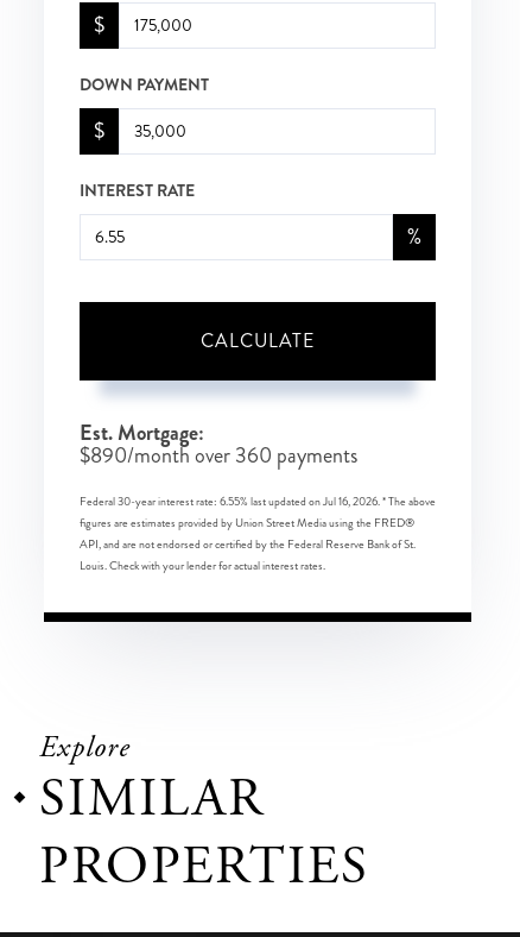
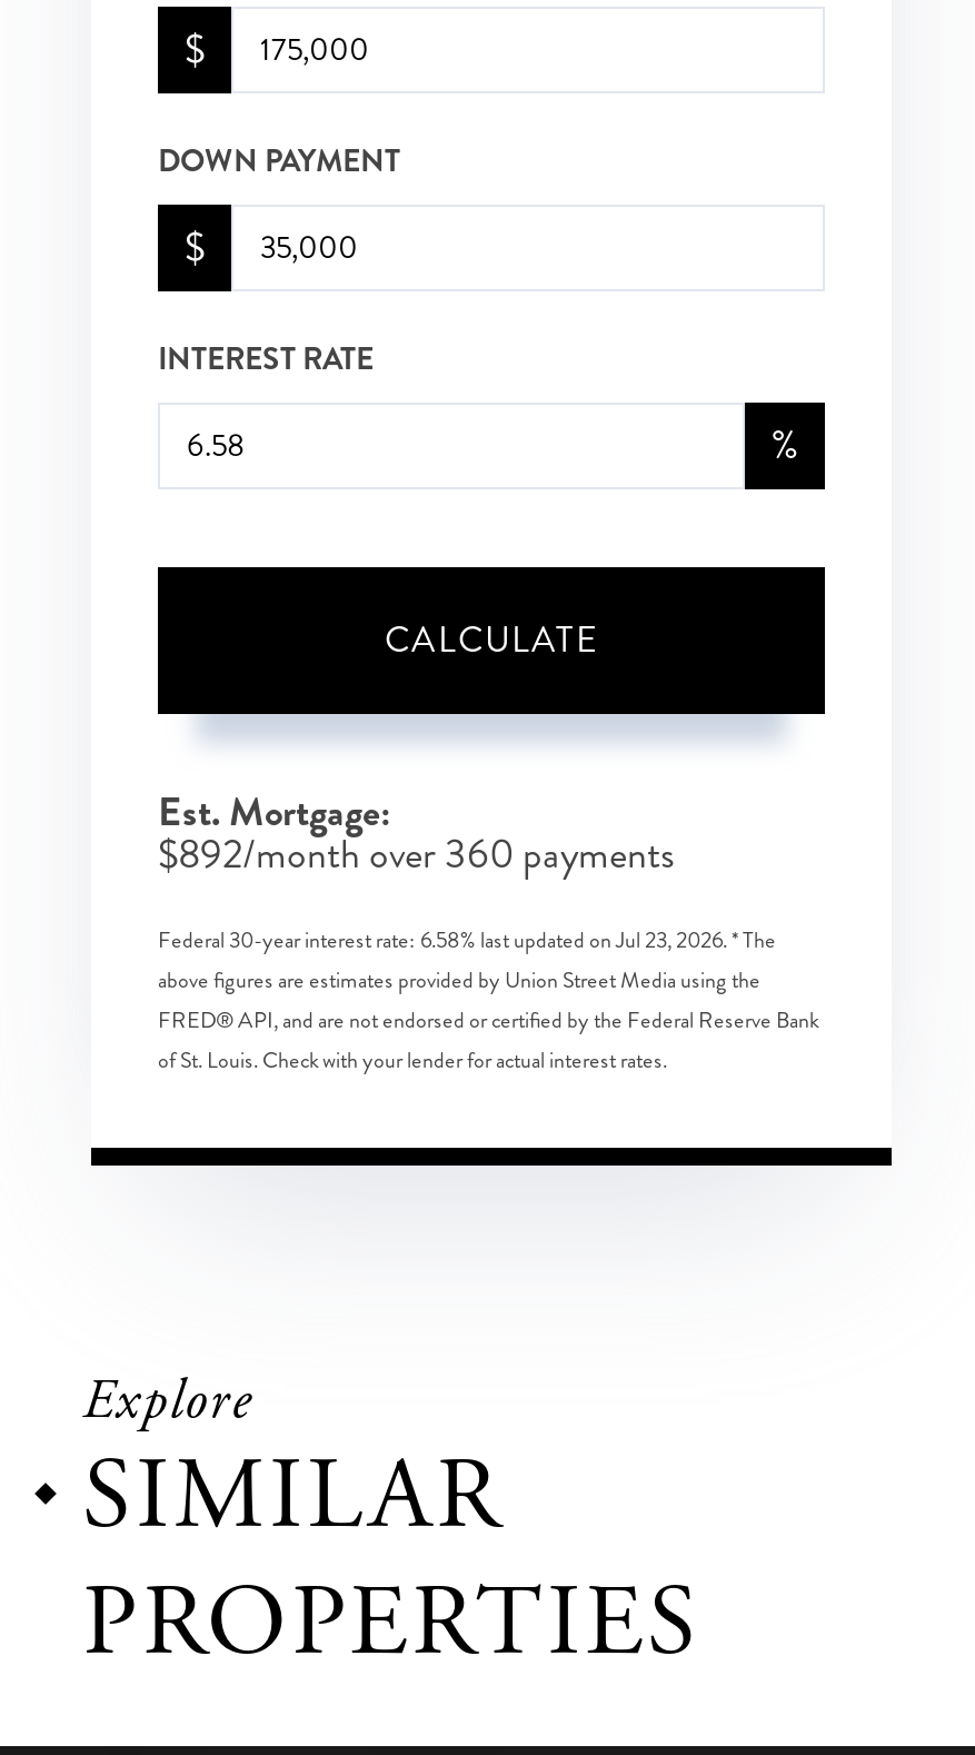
- $890/month over 360 payments
+ $892/month over 360 payments

- Federal 30-year interest rate: 6.55% last updated on Jul 16, 2026. * The above
- figures are estimates provided by Union Street Media using the FRED®
- API, and are not endorsed or certified by the Federal Reserve Bank of St.
- Louis. Check with your lender for actual interest rates.
+ Federal 30-year interest rate: 6.58% last updated on Jul 23, 2026. * The
+ above figures are estimates provided by Union Street Media using the
+ FRED® API, and are not endorsed or certified by the Federal Reserve Bank
+ of St. Louis. Check with your lender for actual interest rates.
